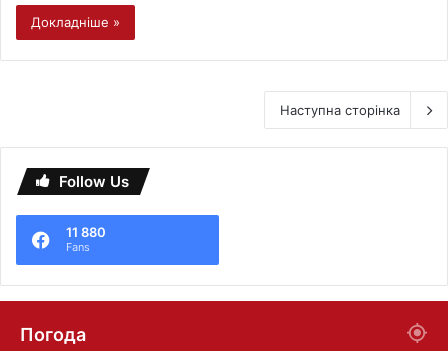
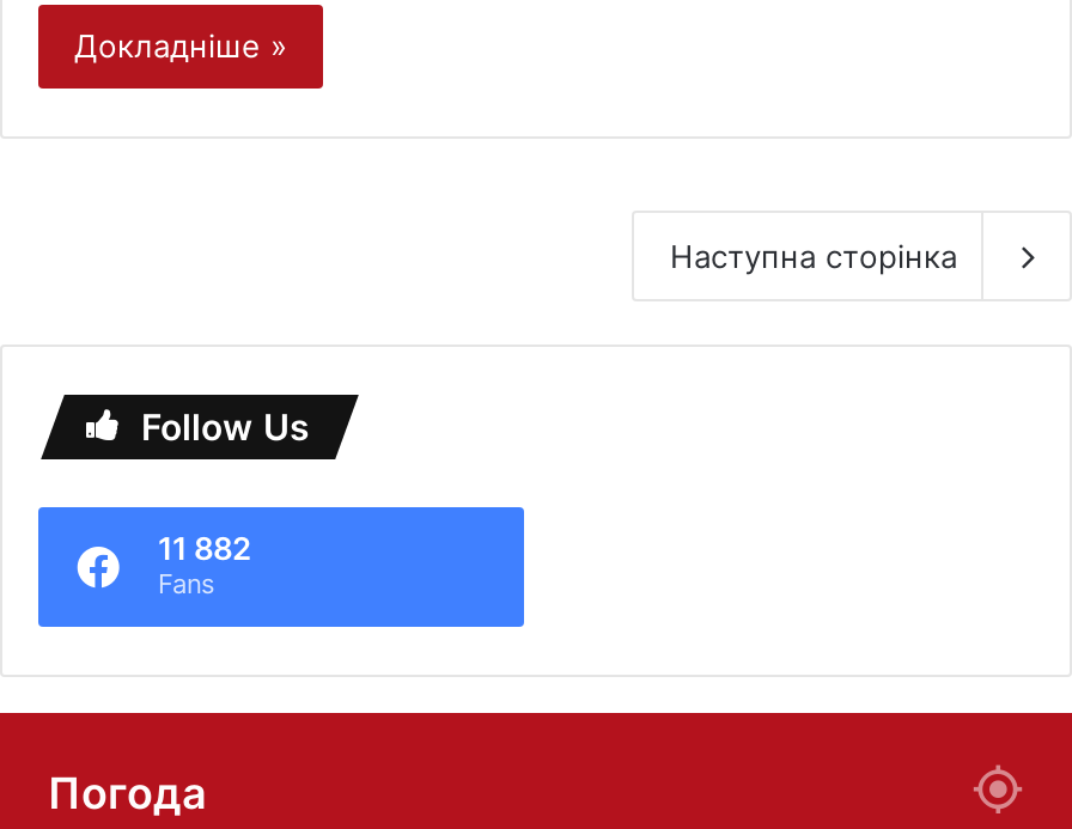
- 11 880
+ 11 882
